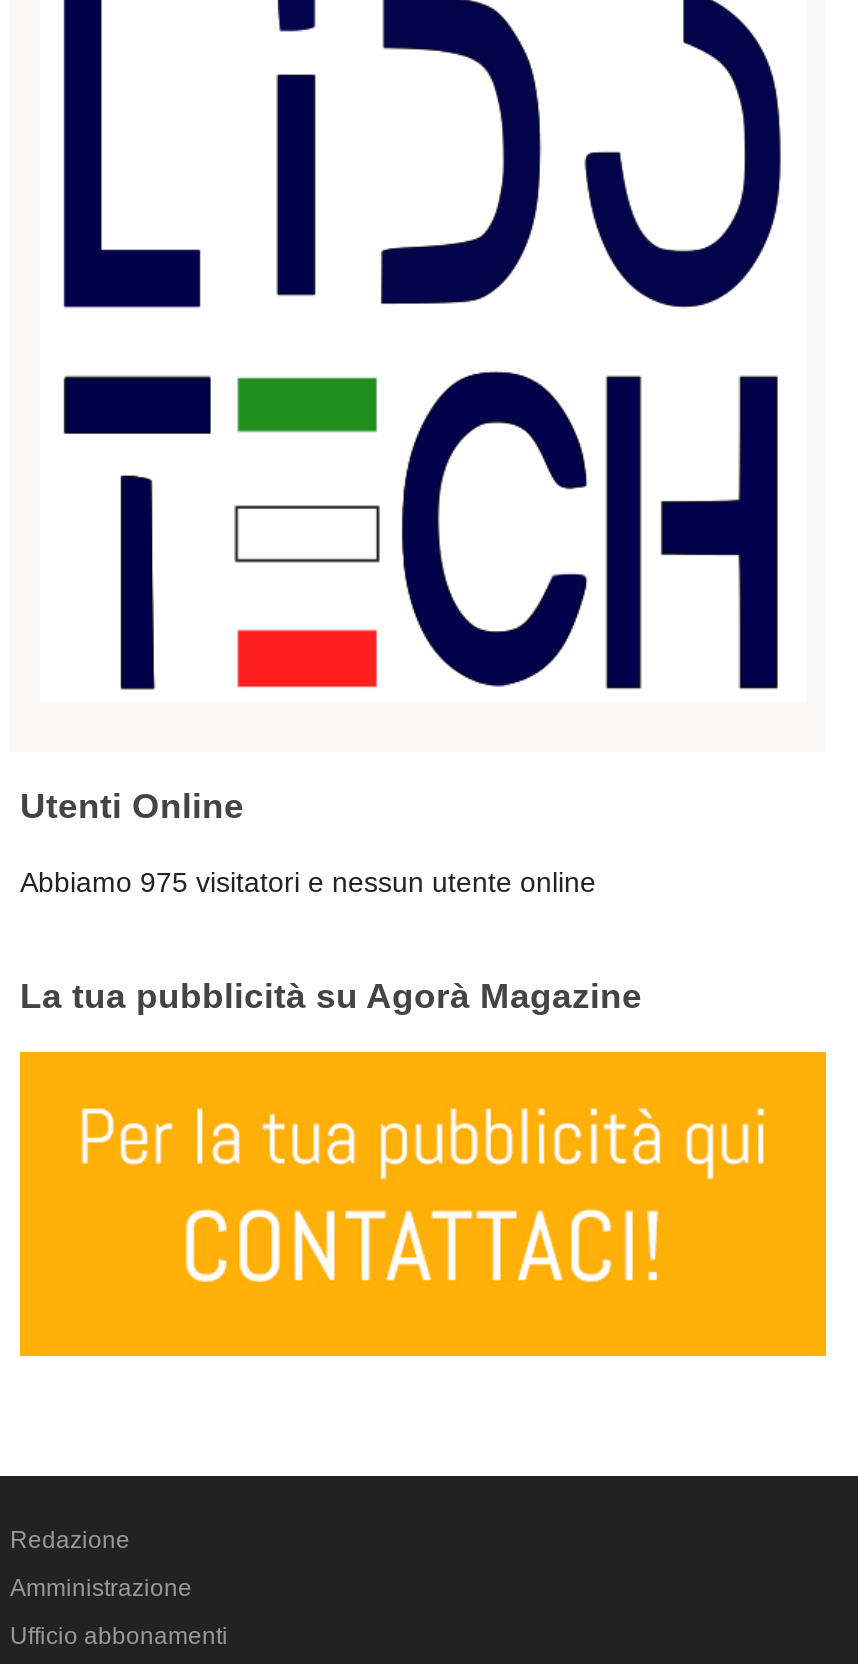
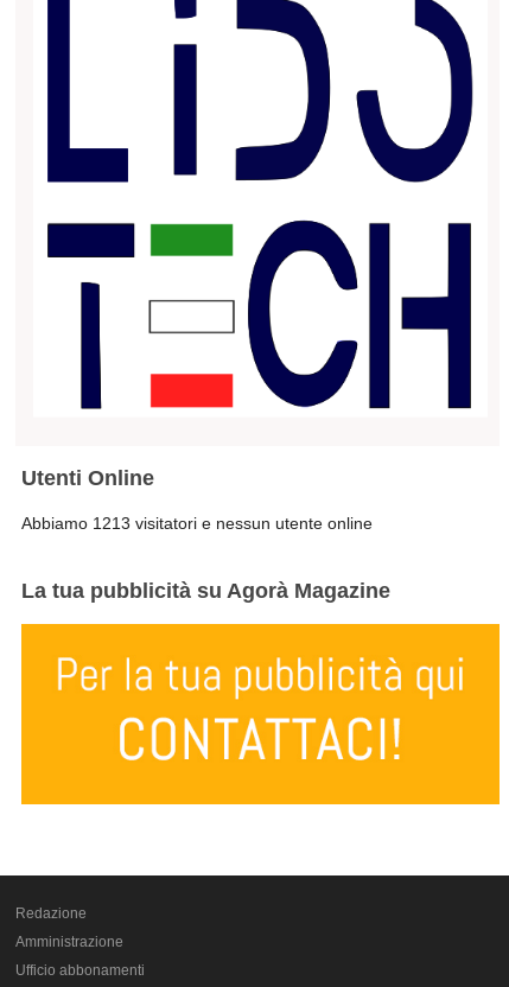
- Abbiamo 975 visitatori e nessun utente online
+ Abbiamo 1213 visitatori e nessun utente online
